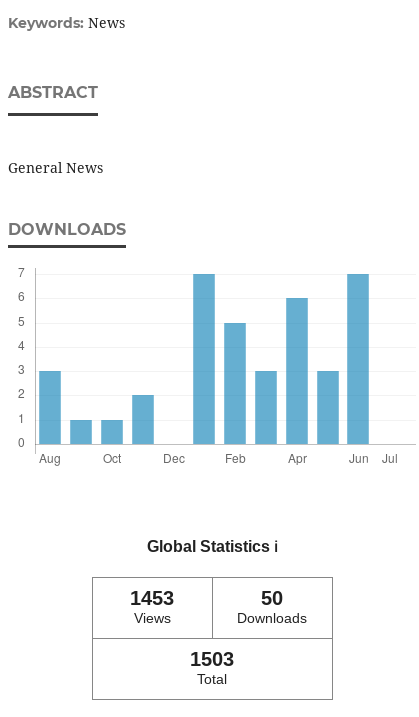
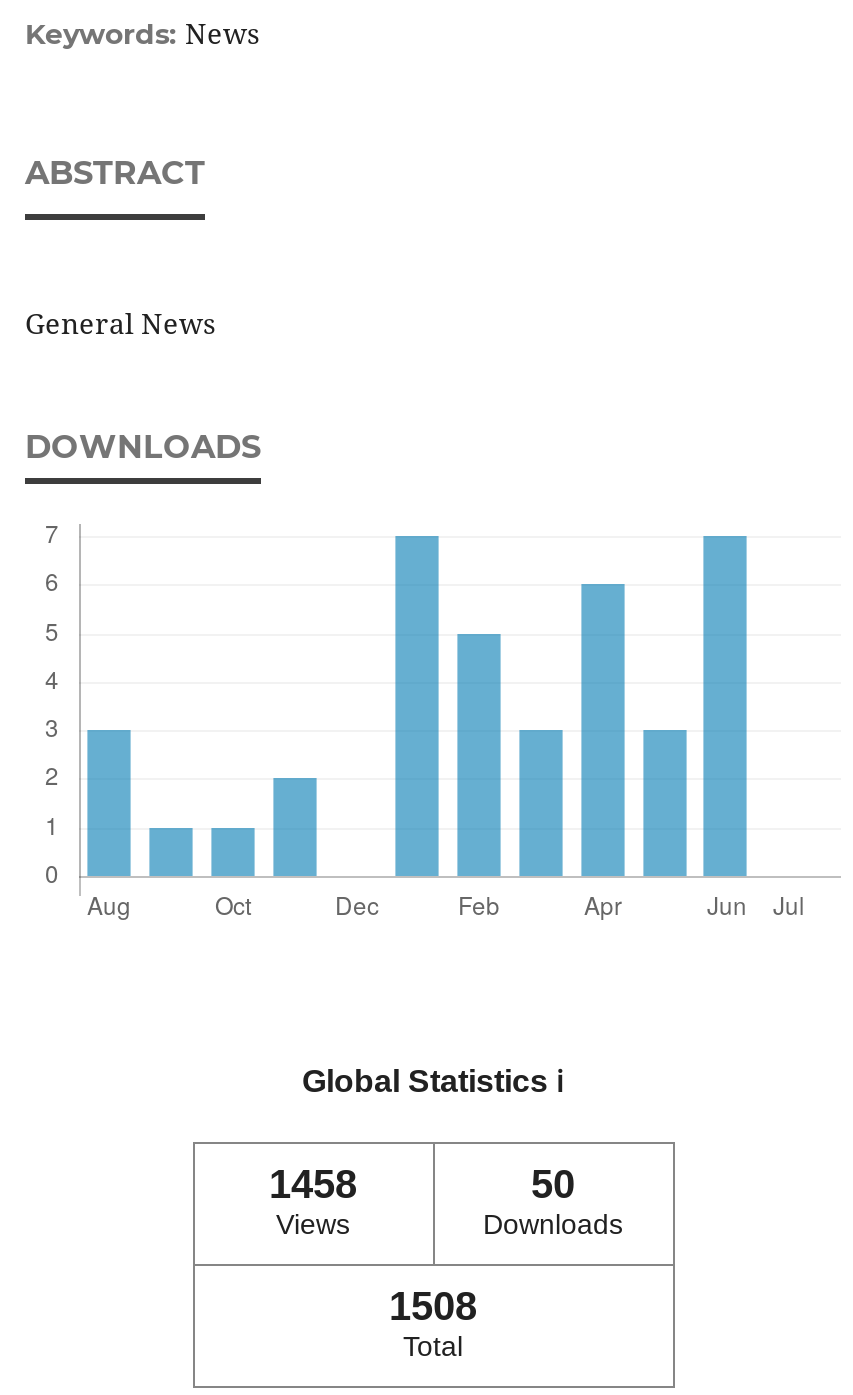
- 1453
+ 1458

- 1503
+ 1508
